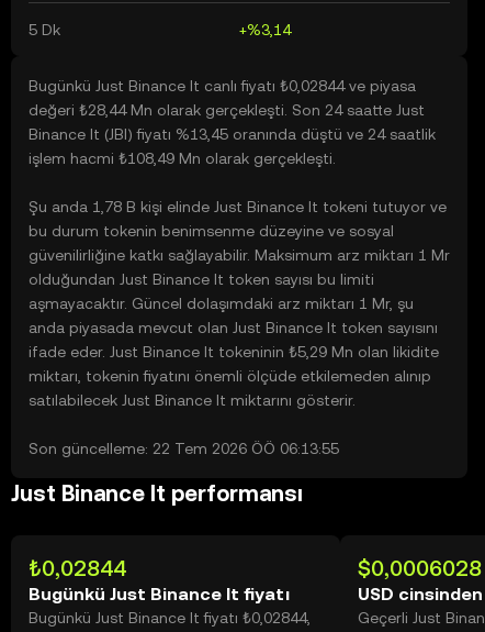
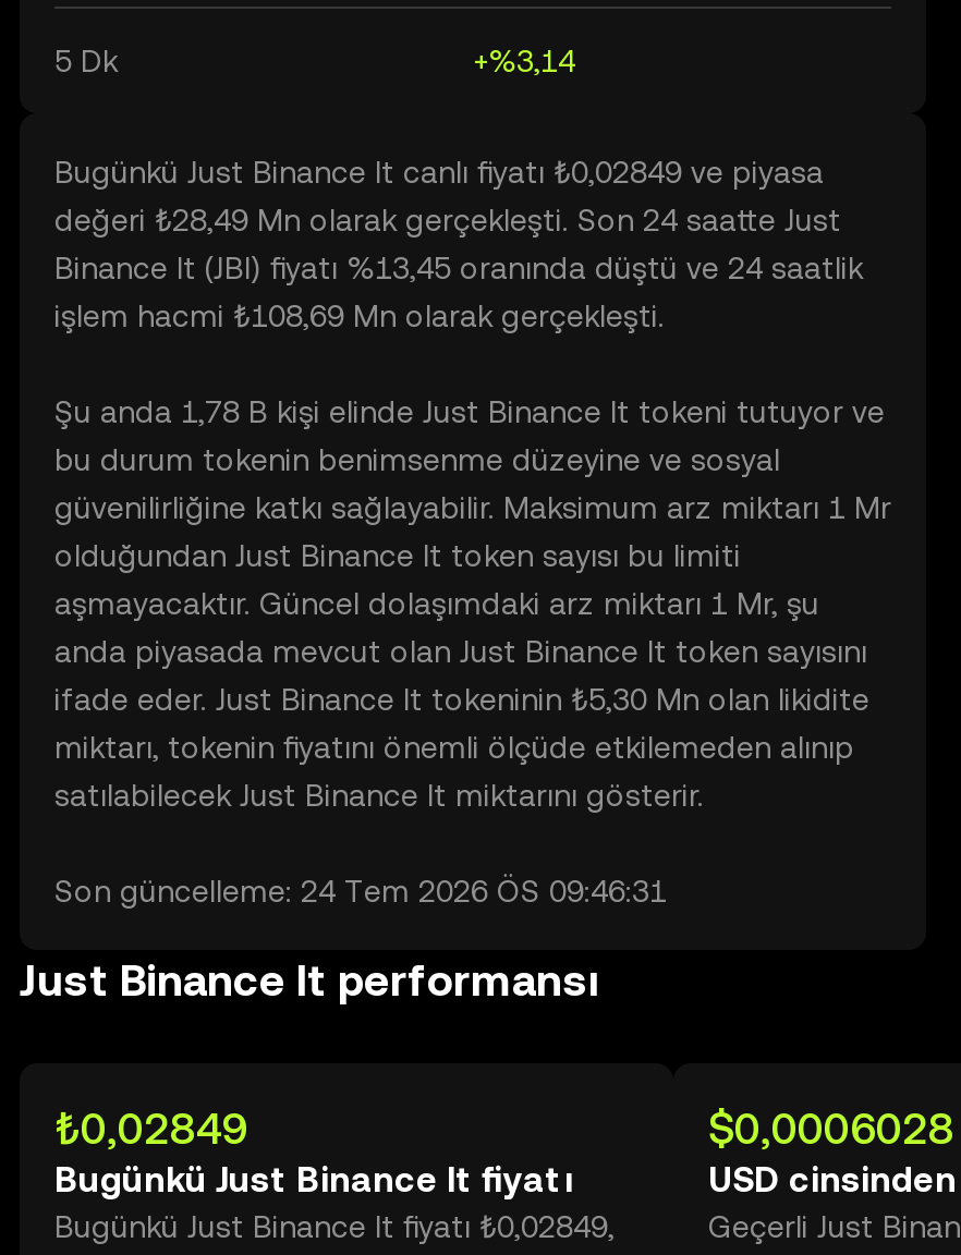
- Bugünkü Just Binance It canlı fiyatı ₺0,02844 ve piyasa
+ Bugünkü Just Binance It canlı fiyatı ₺0,02849 ve piyasa

- değeri ₺28,44 Mn olarak gerçekleşti. Son 24 saatte Just
+ değeri ₺28,49 Mn olarak gerçekleşti. Son 24 saatte Just

- işlem hacmi ₺108,49 Mn olarak gerçekleşti.
+ işlem hacmi ₺108,69 Mn olarak gerçekleşti.

- ifade eder. Just Binance It tokeninin ₺5,29 Mn olan likidite
+ ifade eder. Just Binance It tokeninin ₺5,30 Mn olan likidite

- Son güncelleme: 22 Tem 2026 ÖÖ 06:13:55
+ Son güncelleme: 24 Tem 2026 ÖS 09:46:31

- ₺0,02844
+ ₺0,02849

- Bugünkü Just Binance It fiyatı ₺0,02844,
+ Bugünkü Just Binance It fiyatı ₺0,02849,
